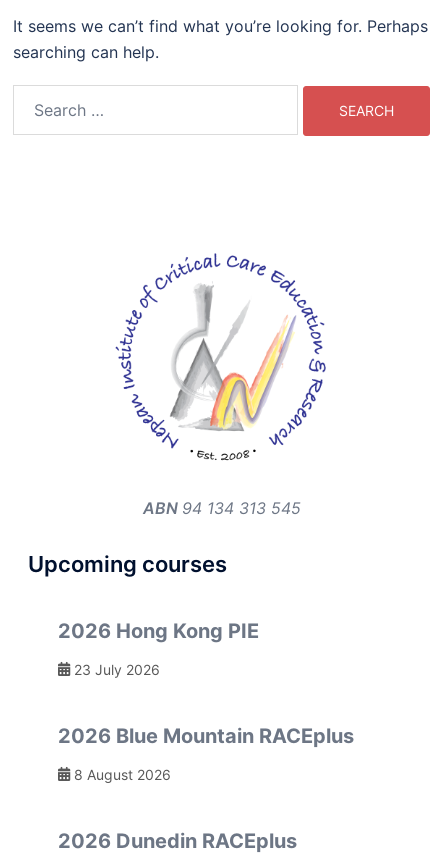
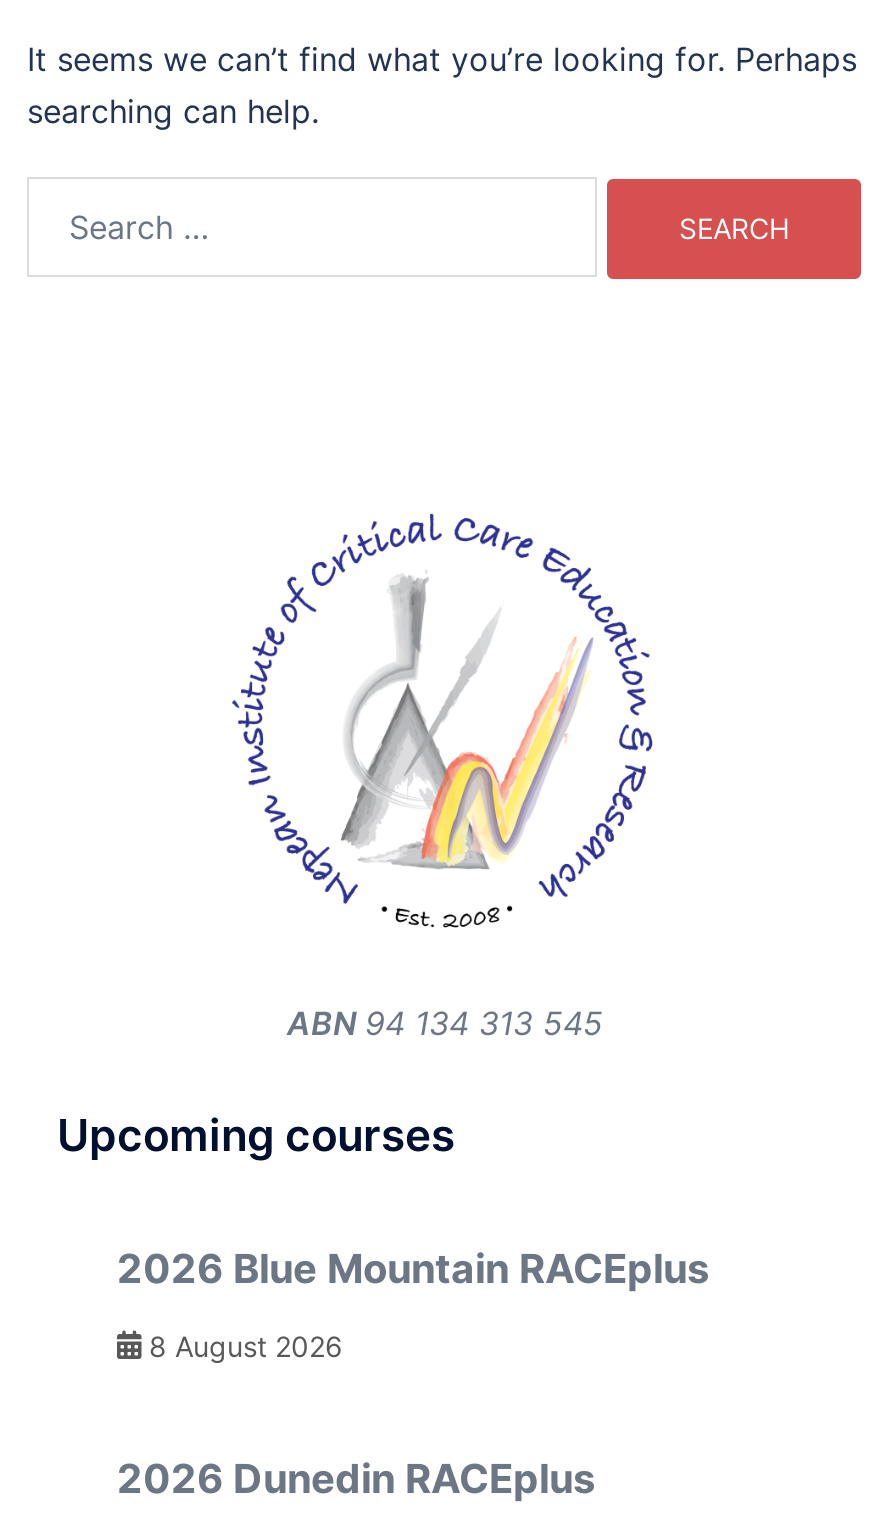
- 2026 Hong Kong PIE
- 23 July 2026
